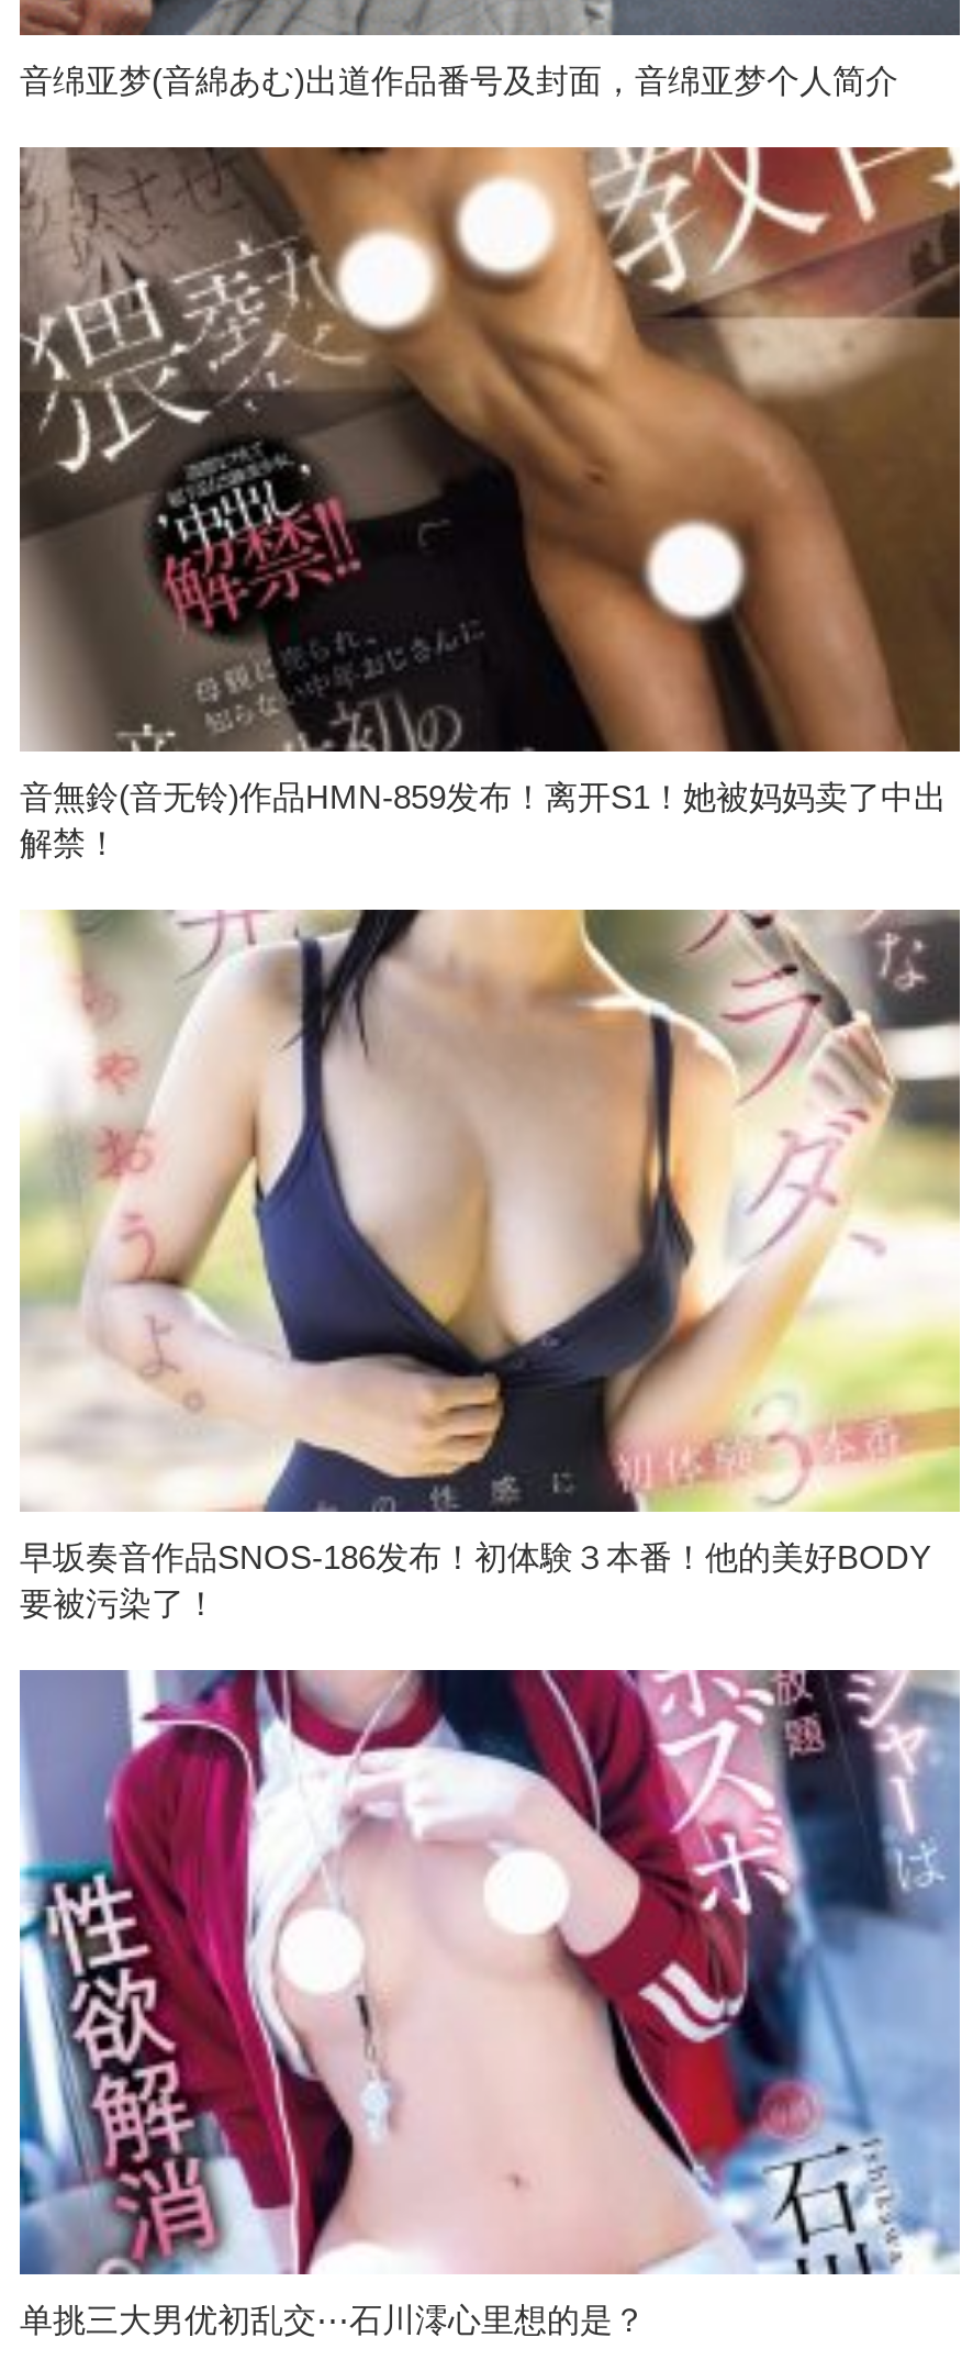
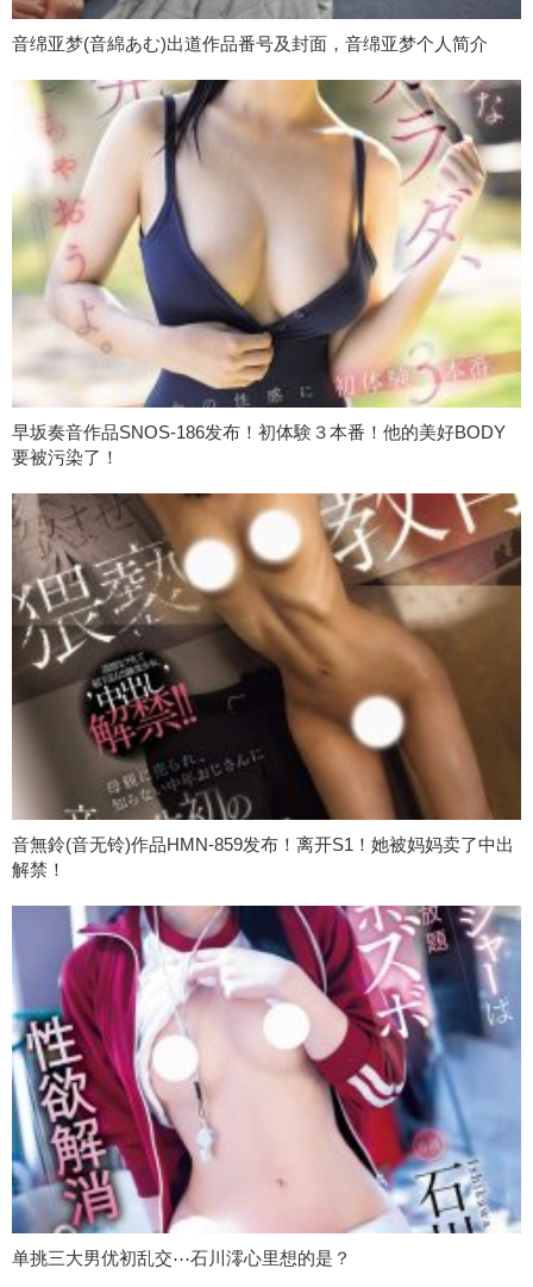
moved down: [image] | 音無鈴(音无铃)作品HMN-859发布！离开S1！她被妈妈卖了中出 | 解禁！

moved up: [image] | 早坂奏音作品SNOS-186发布！初体験３本番！他的美好BODY | 要被污染了！
